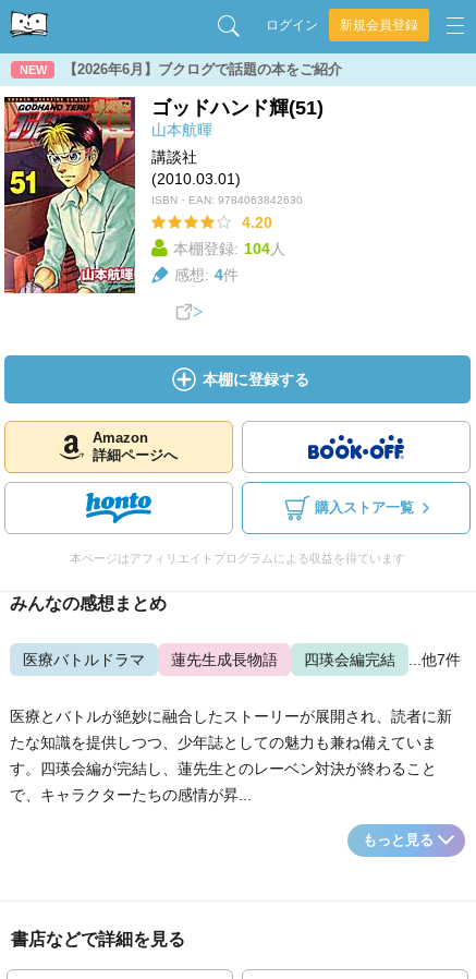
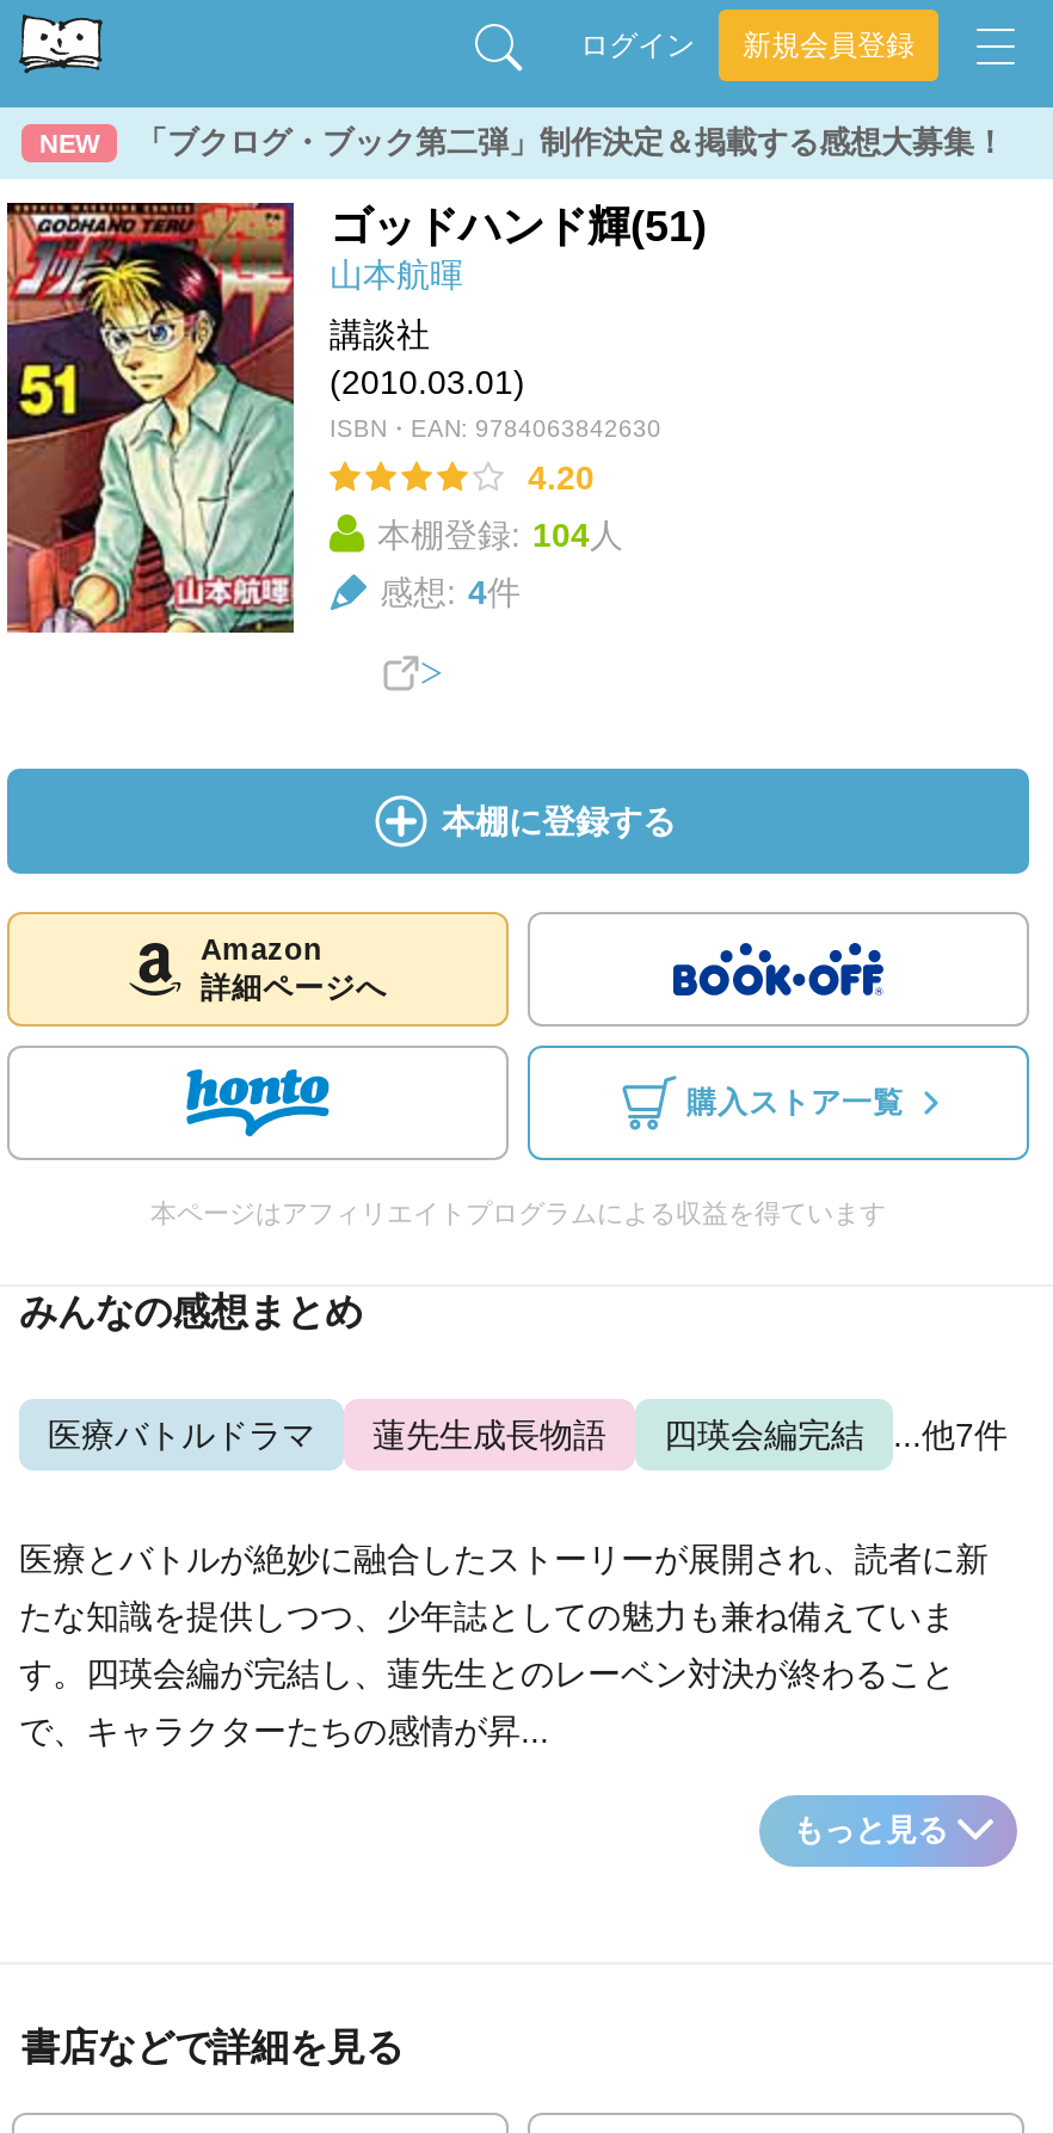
- 【2026年6月】ブクログで話題の本をご紹介
+ 「ブクログ・ブック第二弾」制作決定＆掲載する感想大募集！
